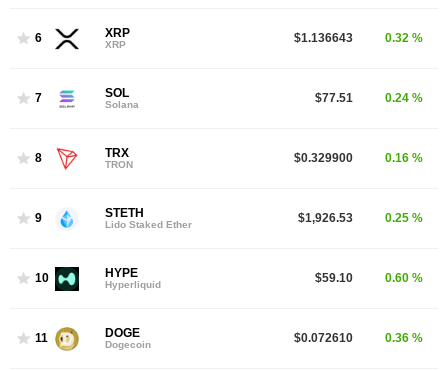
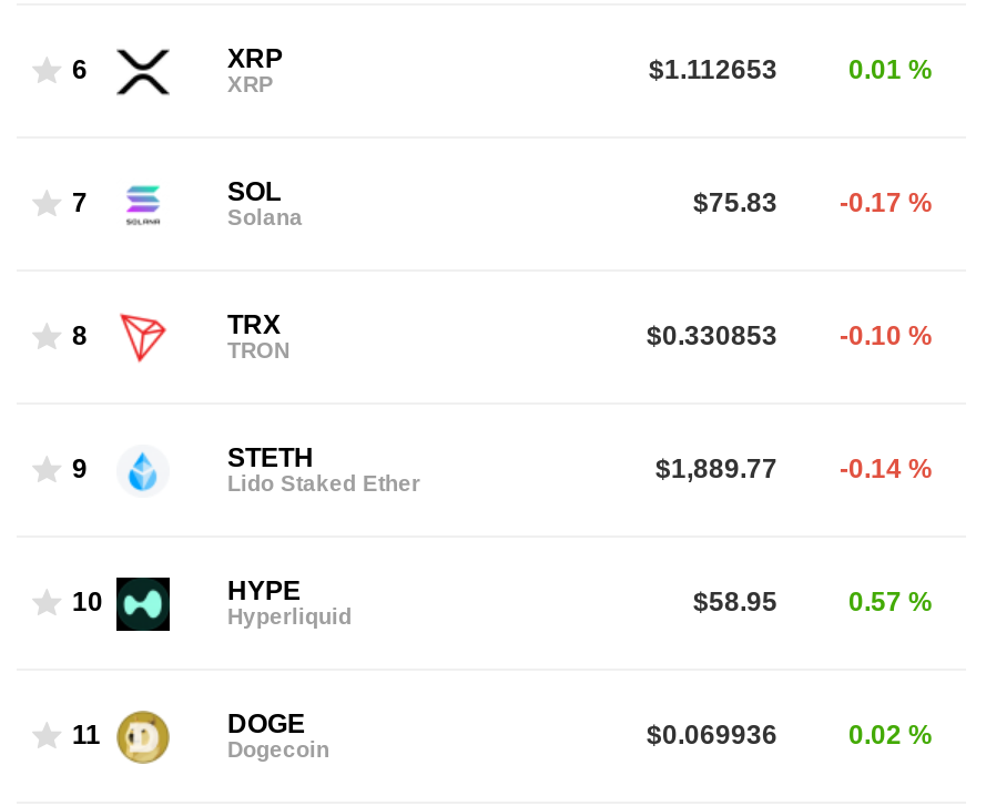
- $1.136643
+ $1.112653

- 0.32 %
+ 0.01 %

- $77.51
+ $75.83

- 0.24 %
+ -0.17 %

- $0.329900
+ $0.330853

- 0.16 %
+ -0.10 %

- $1,926.53
+ $1,889.77

- 0.25 %
+ -0.14 %

- $59.10
+ $58.95

- 0.60 %
+ 0.57 %

- $0.072610
+ $0.069936

- 0.36 %
+ 0.02 %
